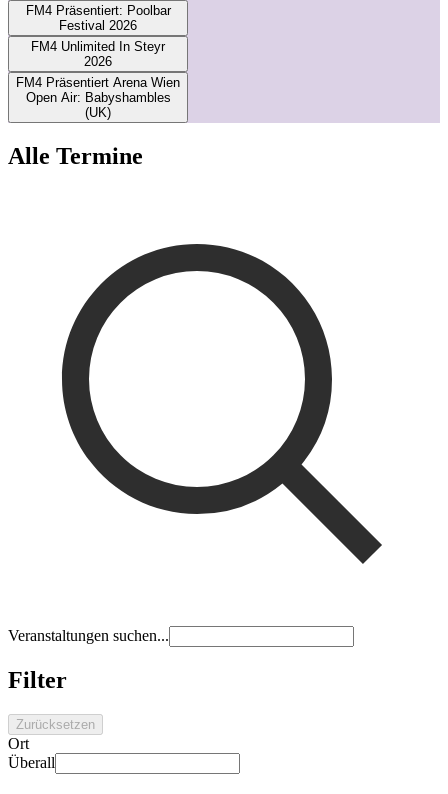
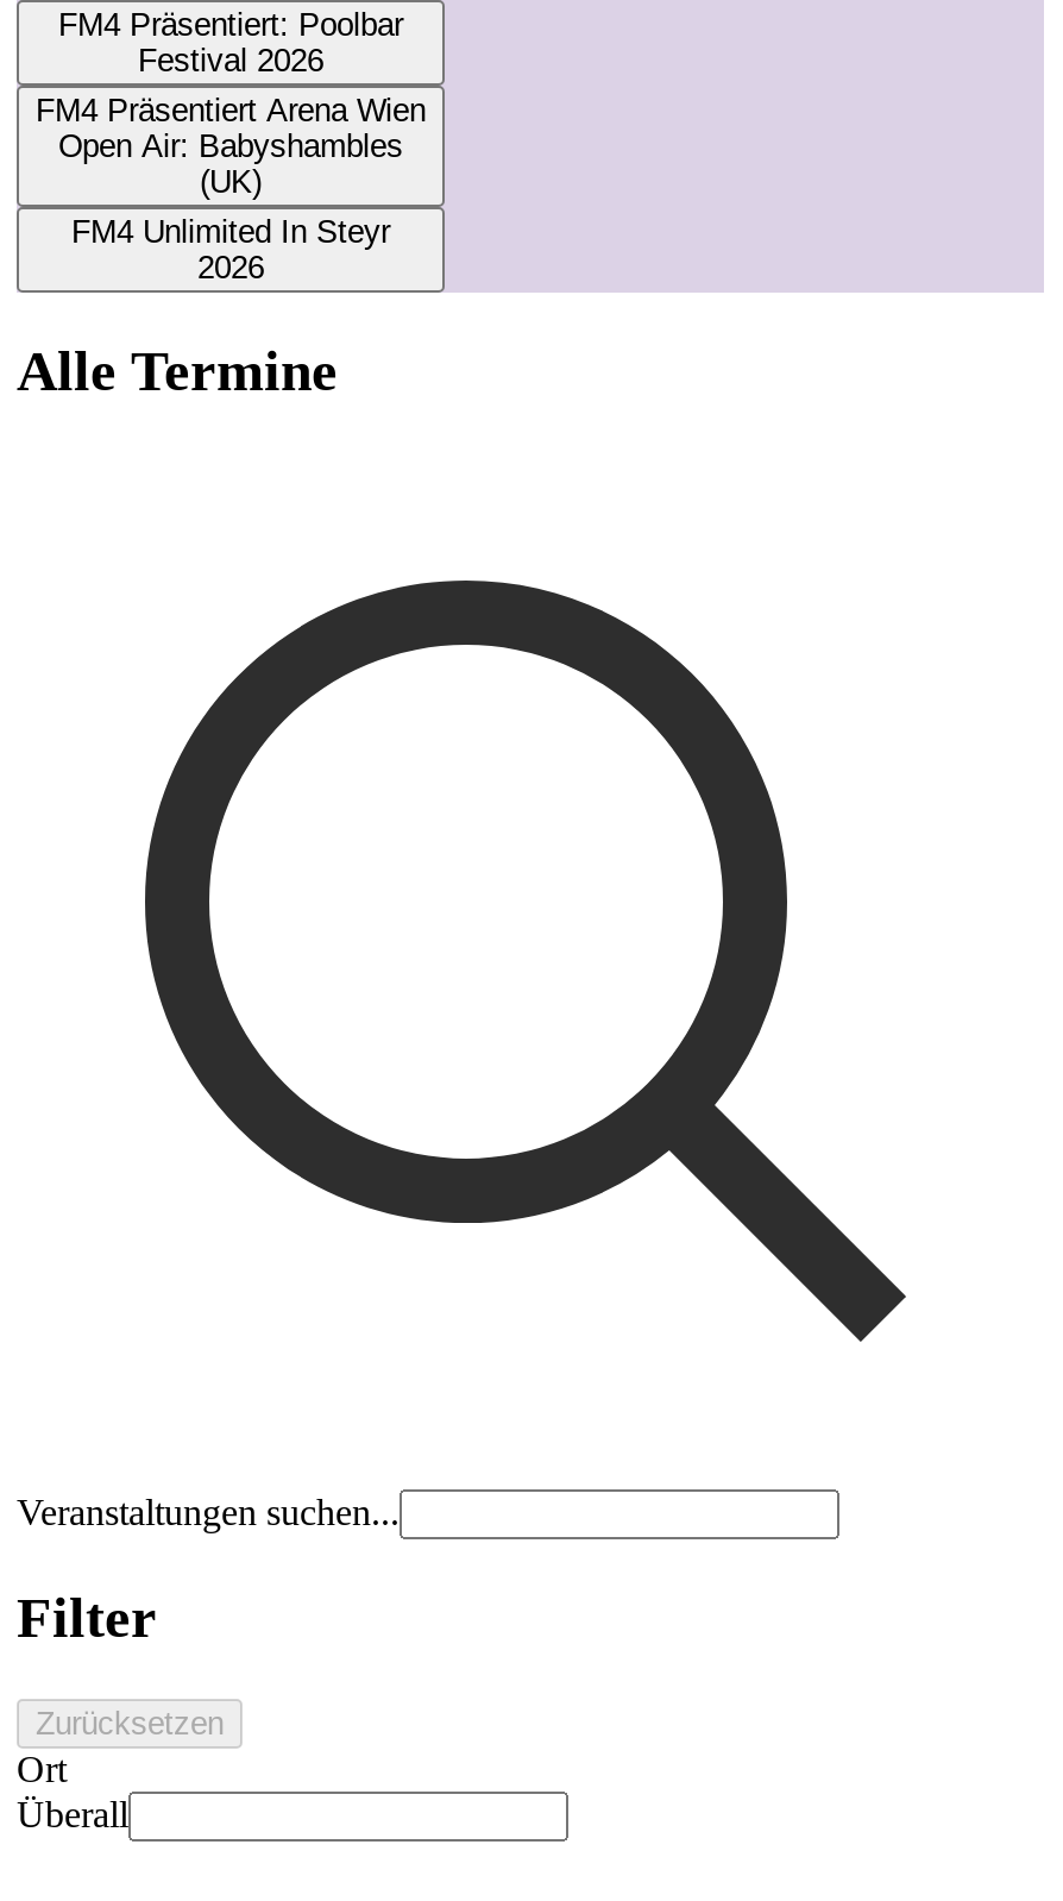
moved down: FM4 Unlimited In Steyr | 2026

moved up: FM4 Präsentiert Arena Wien | Open Air: Babyshambles | (UK)
